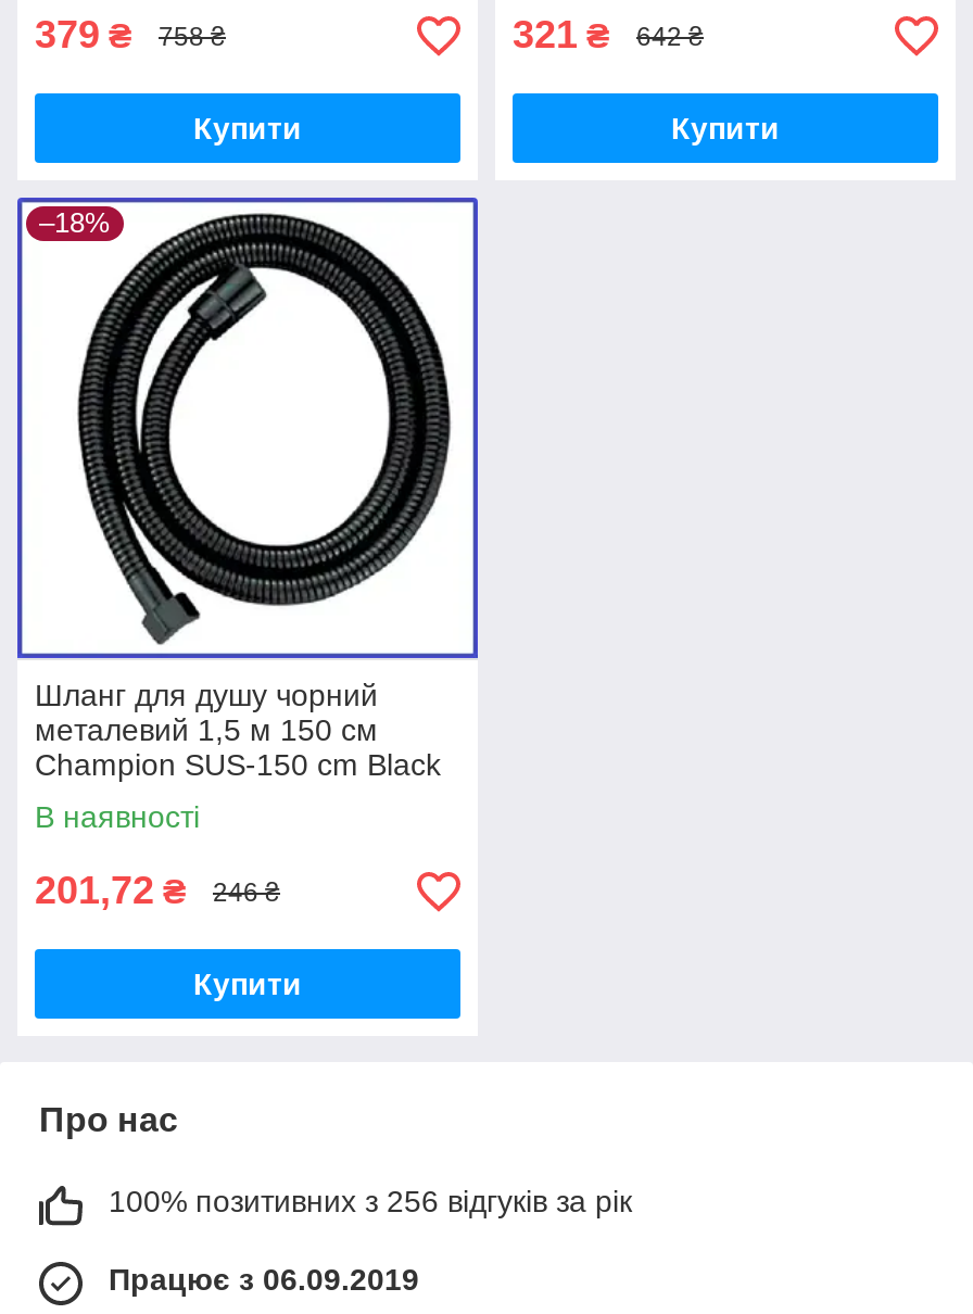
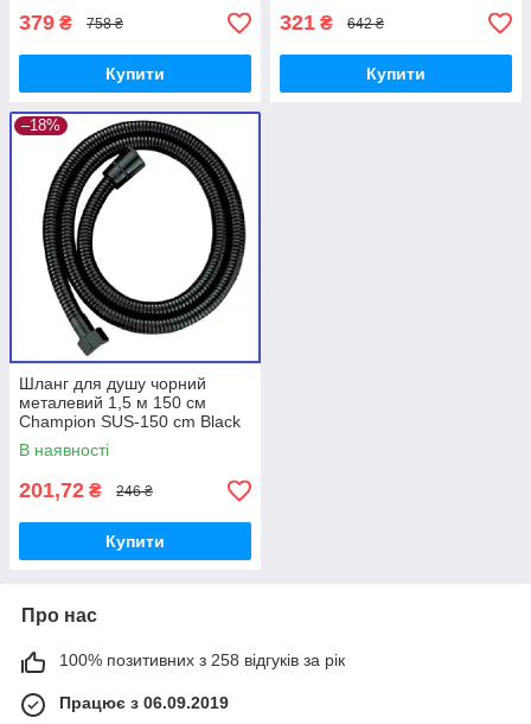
- 100% позитивних з 256 відгуків за рік
+ 100% позитивних з 258 відгуків за рік
